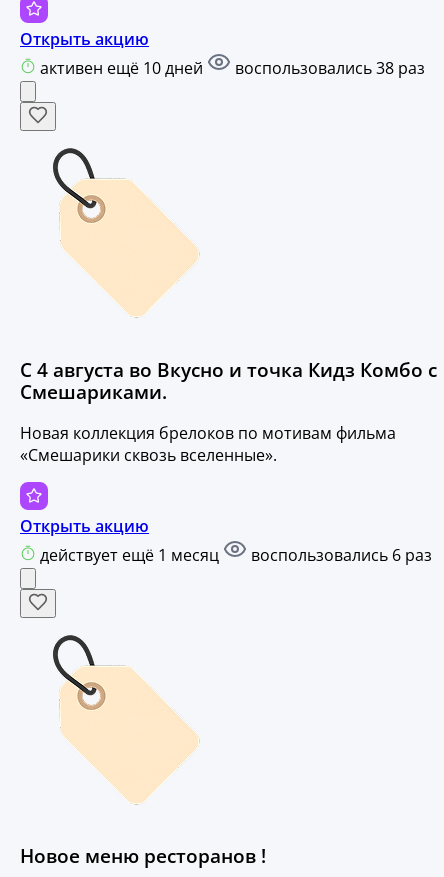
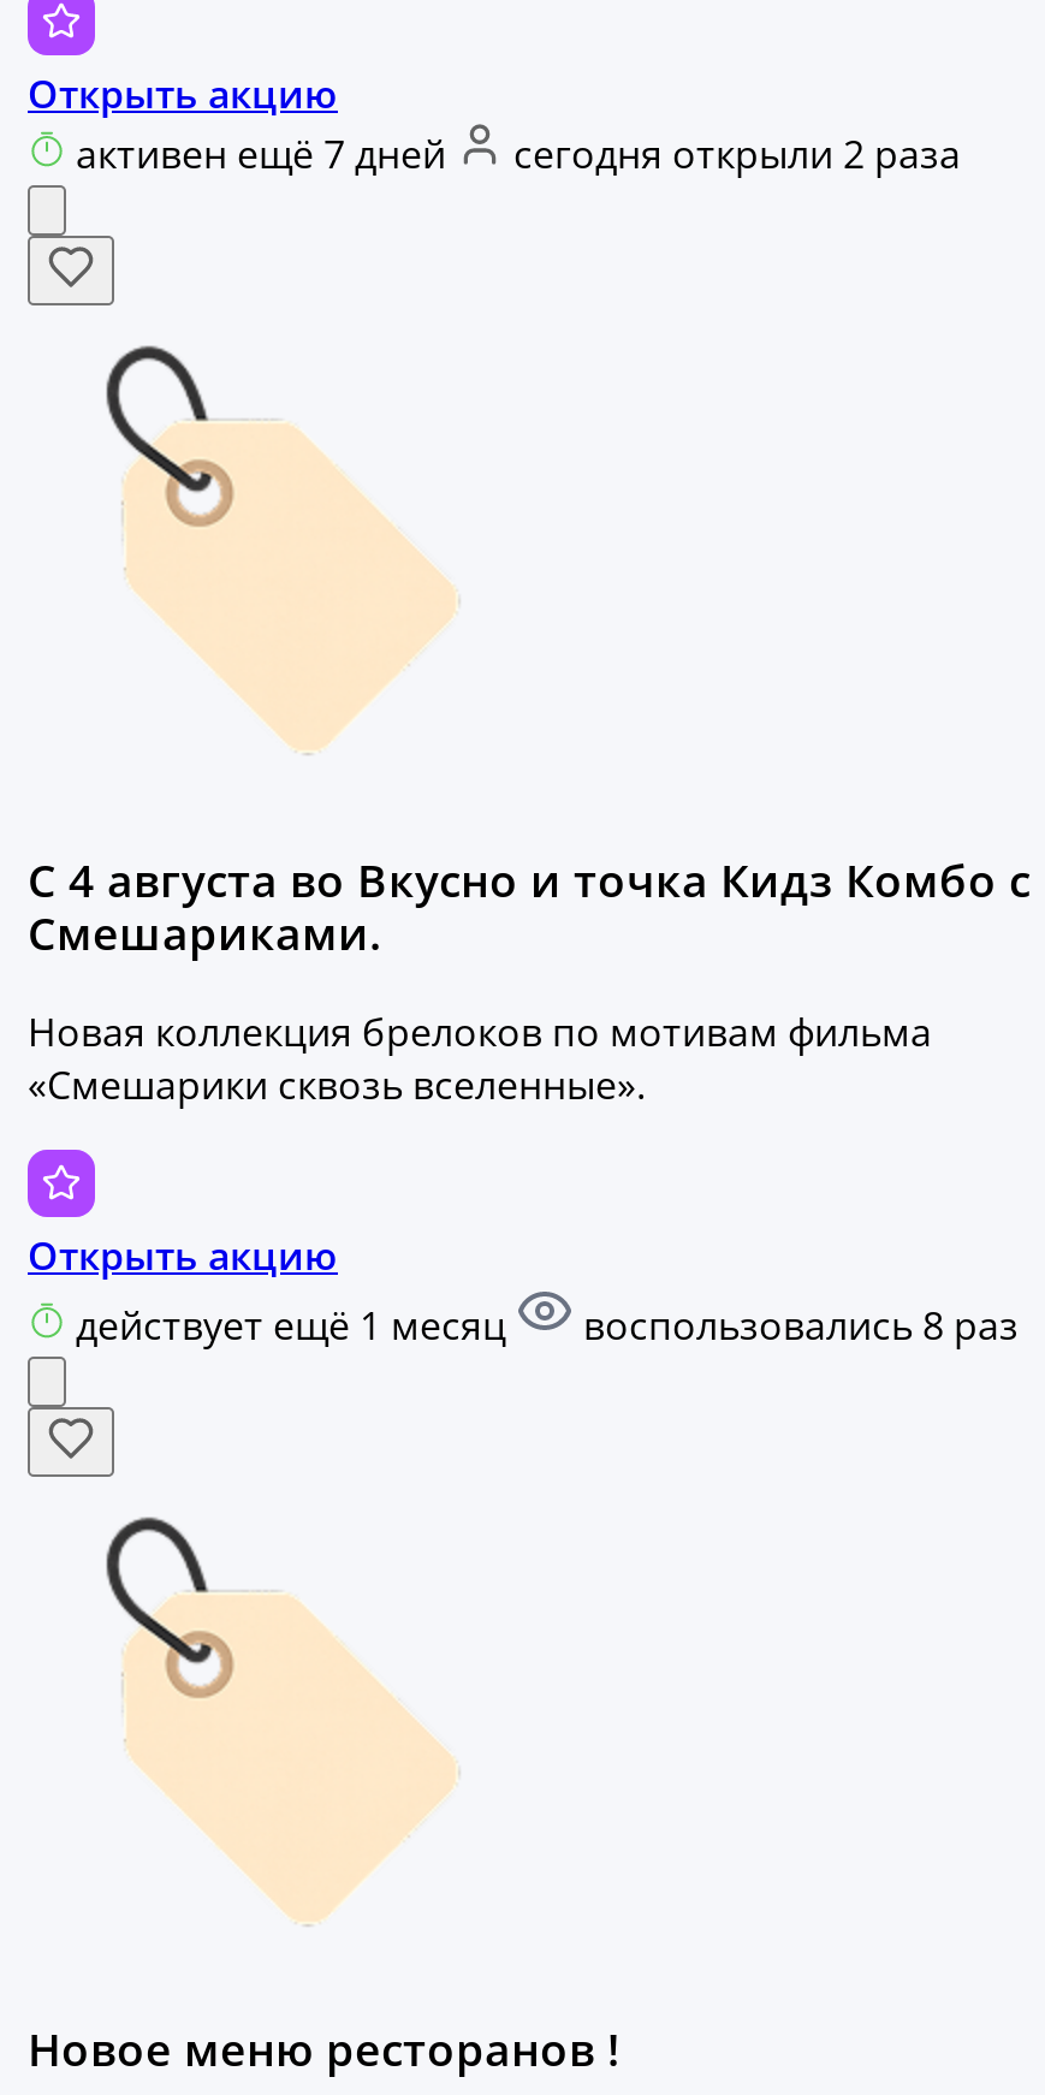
- активен ещё 10 дней
- воспользовались 38 раз
+ активен ещё 7 дней
+ сегодня открыли 2 раза

- воспользовались 6 раз
+ воспользовались 8 раз
